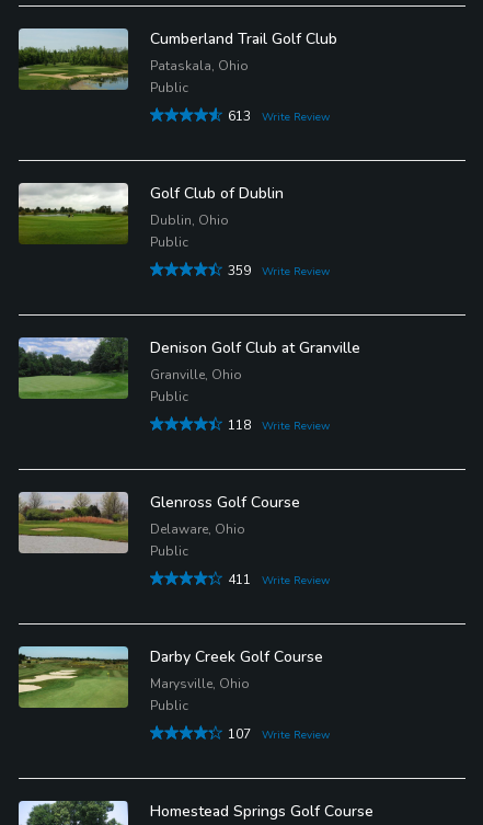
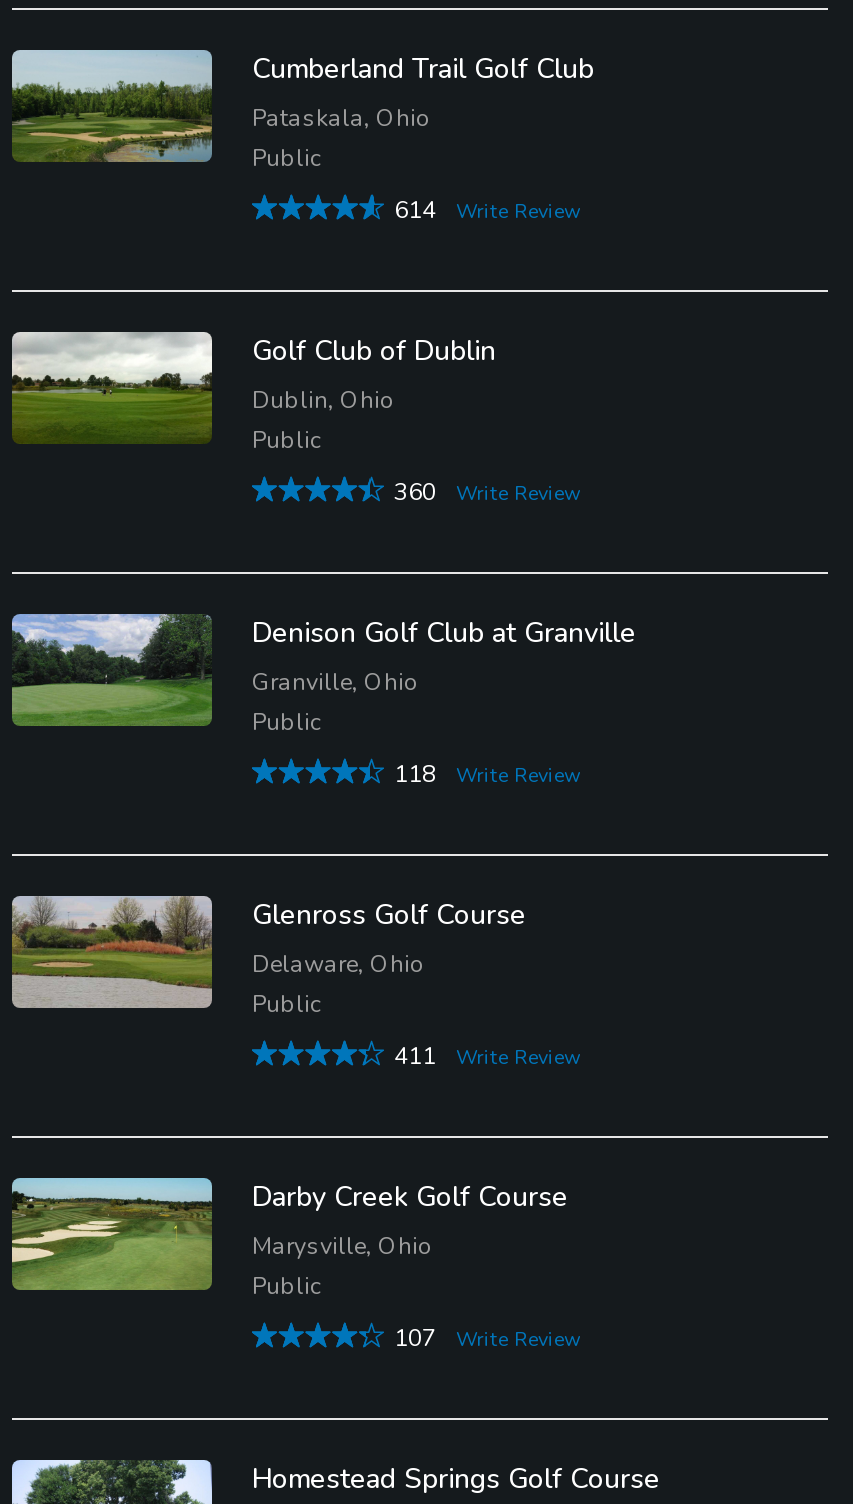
- 613 Write Review
+ 614 Write Review

- 359 Write Review
+ 360 Write Review
